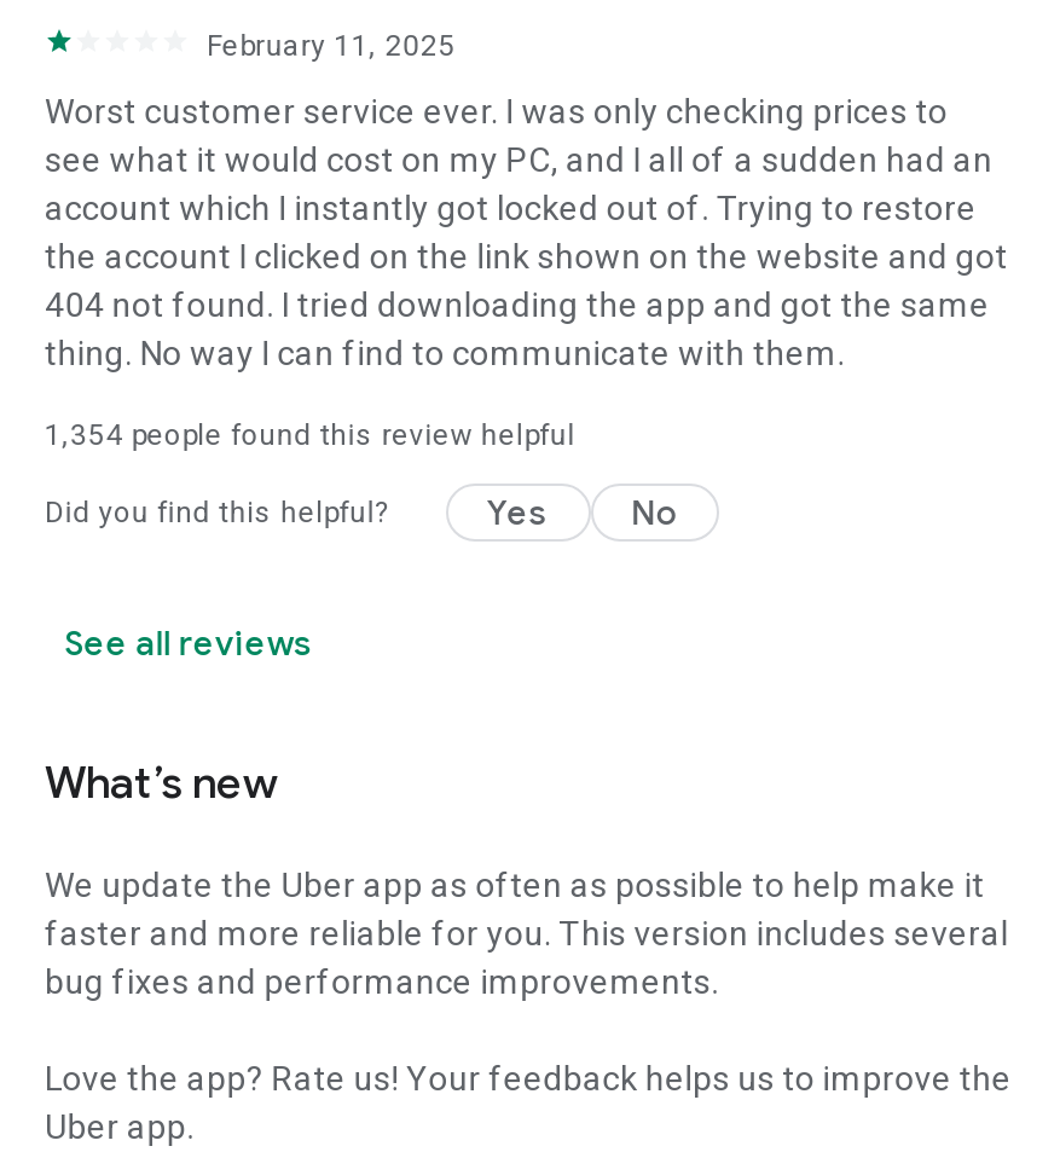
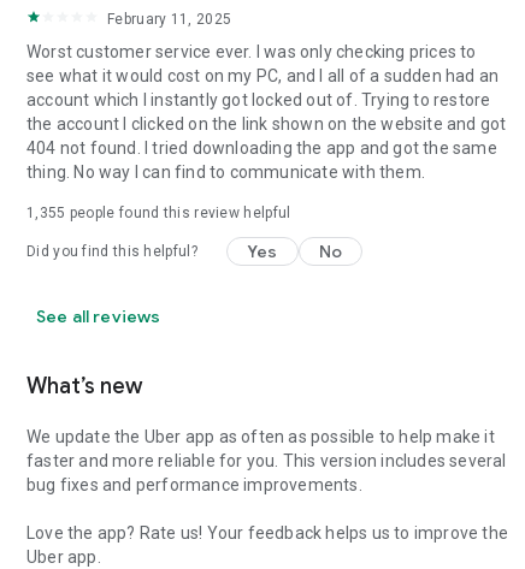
- 1,354 people found this review helpful
+ 1,355 people found this review helpful
